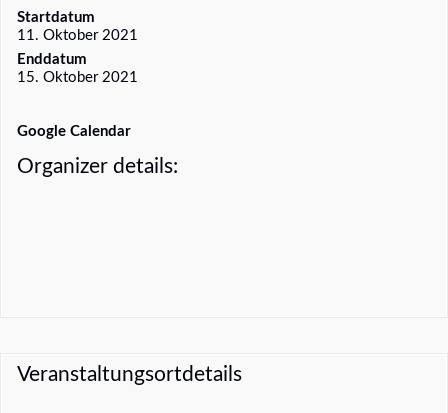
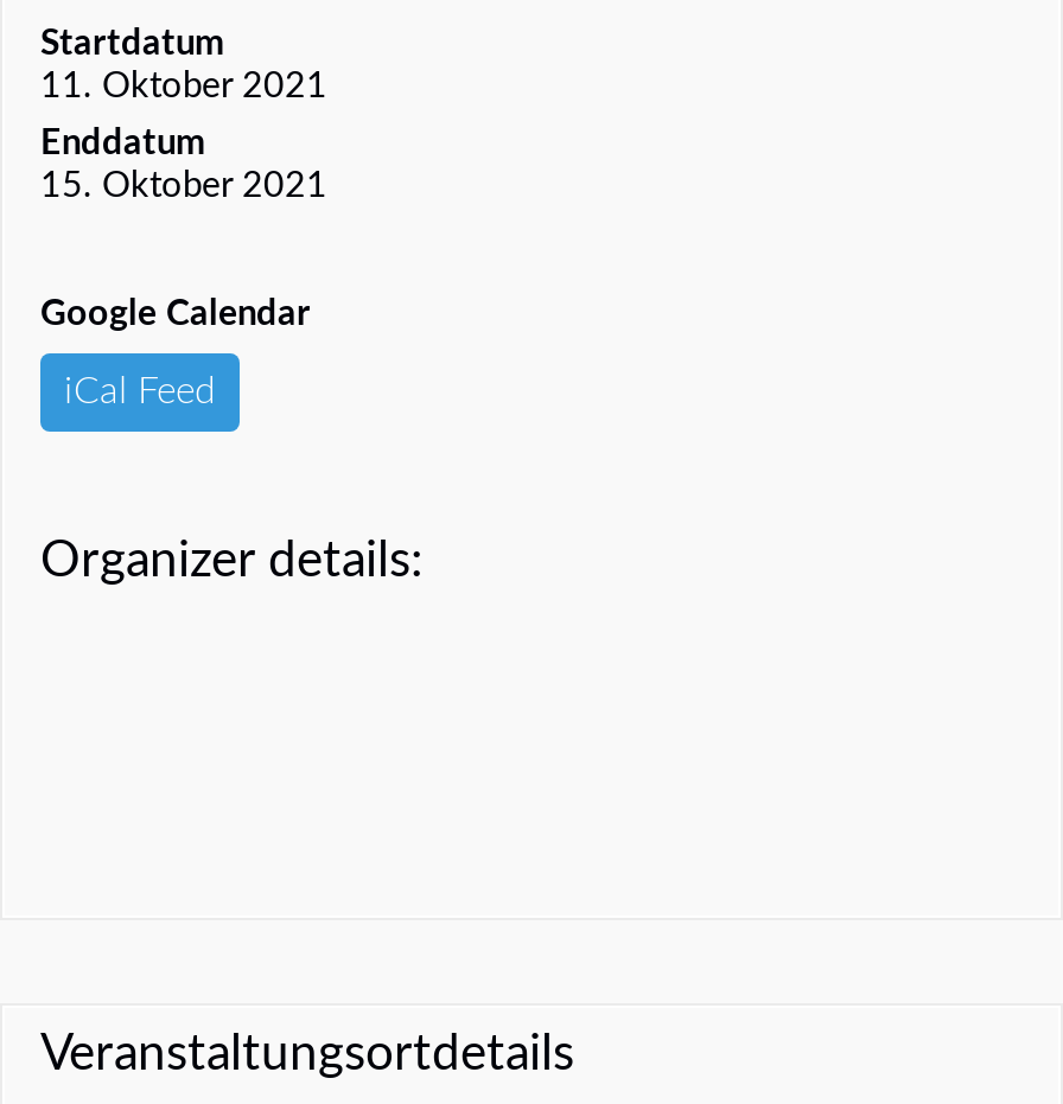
+ iCal Feed
